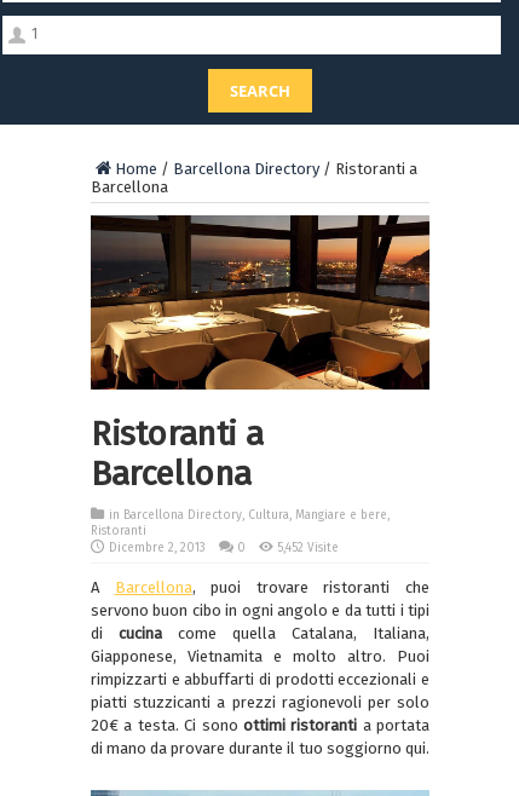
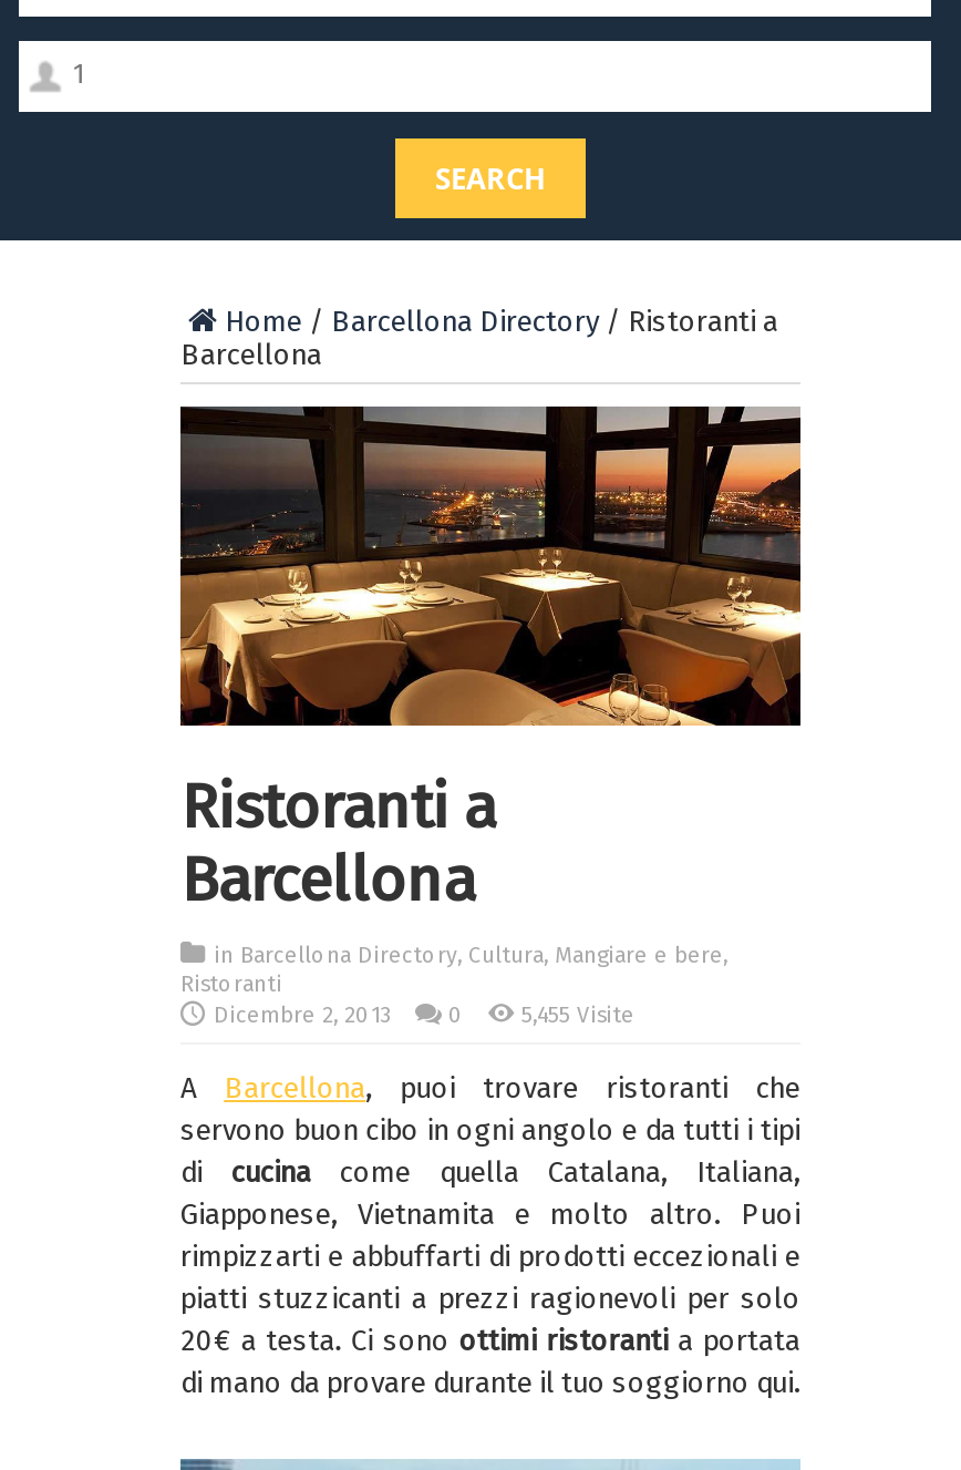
- 5,452 Visite
+ 5,455 Visite
